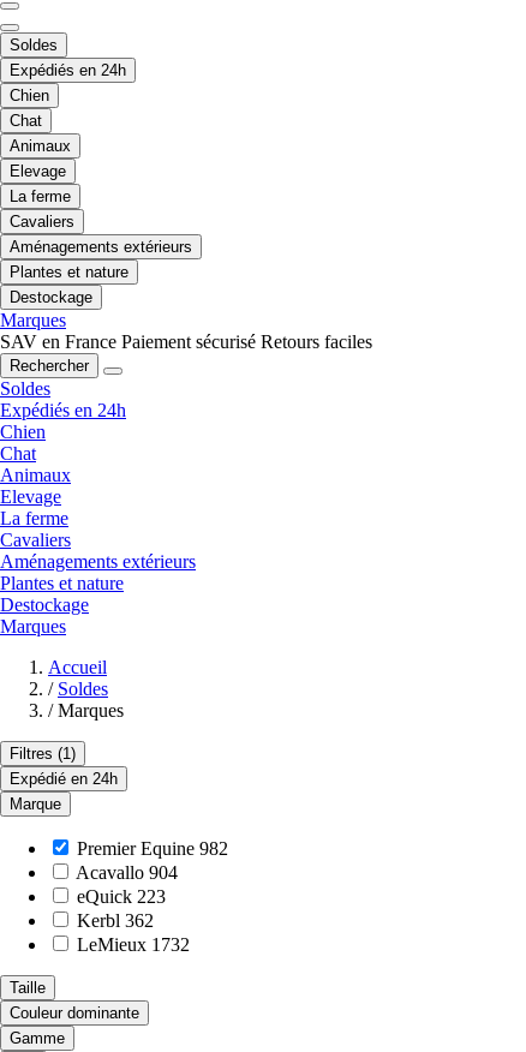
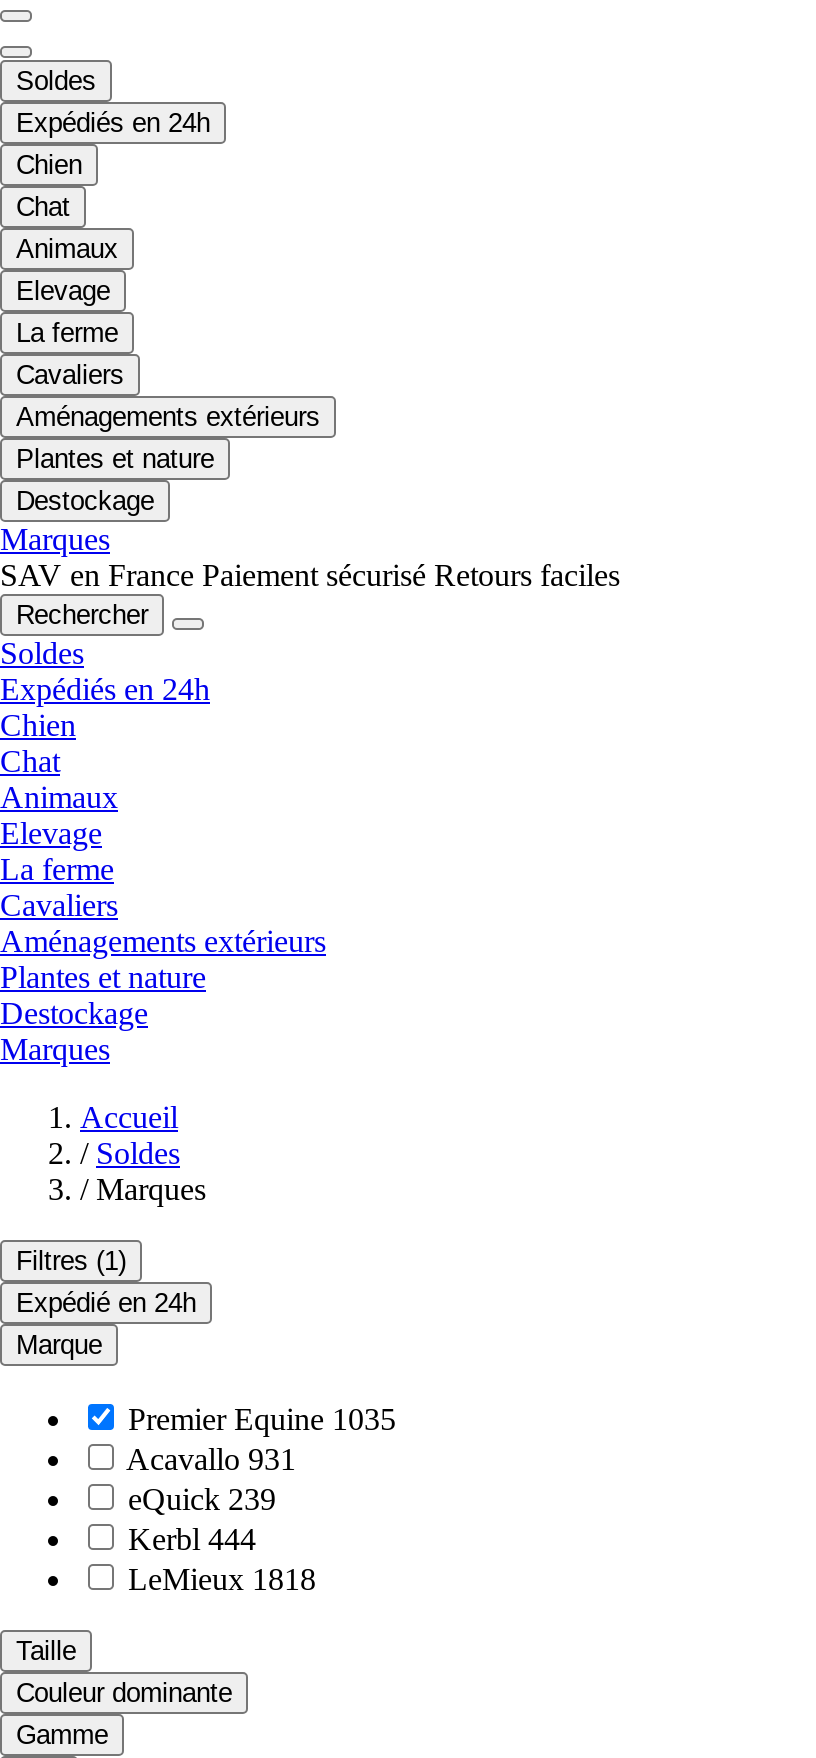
- Premier Equine 982
+ Premier Equine 1035

- Acavallo 904
+ Acavallo 931

- eQuick 223
+ eQuick 239

- Kerbl 362
+ Kerbl 444

- LeMieux 1732
+ LeMieux 1818
